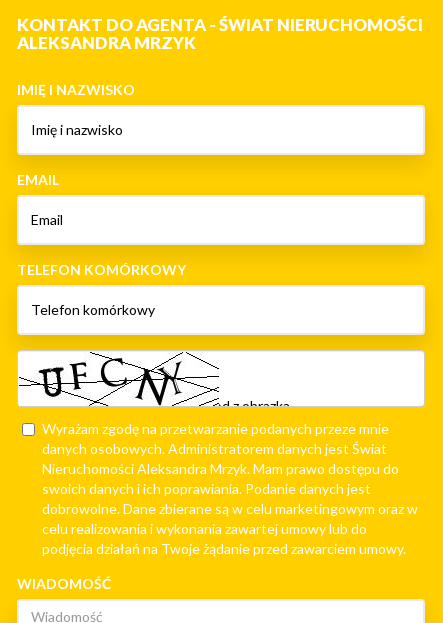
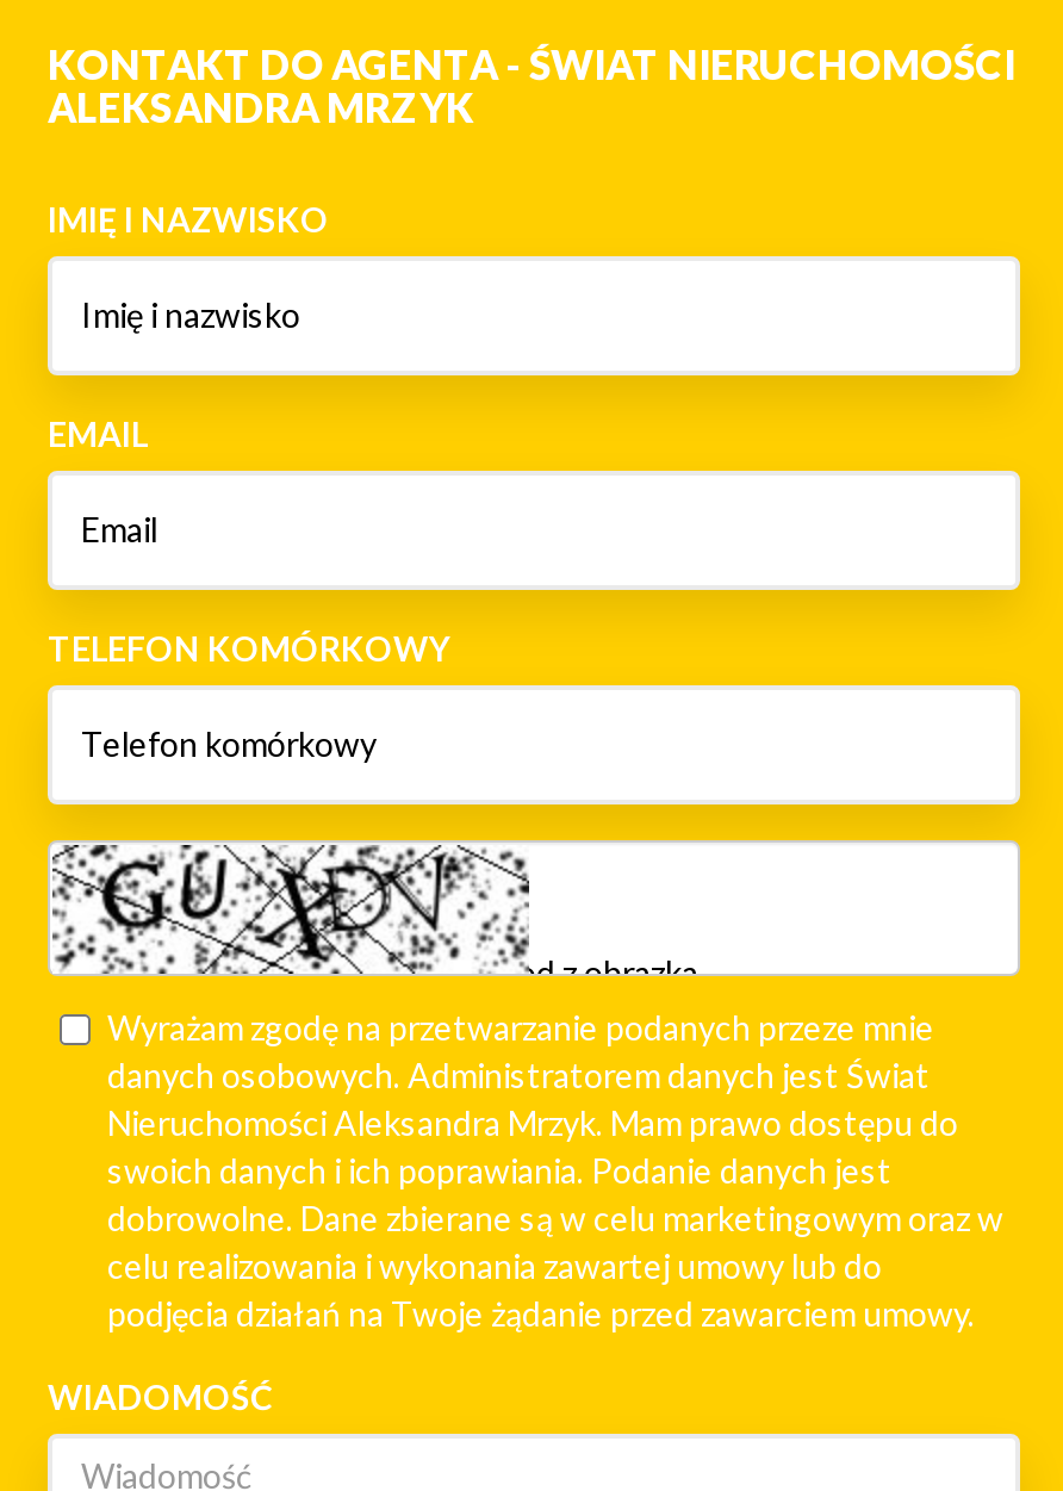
- [image]
+ [image]
